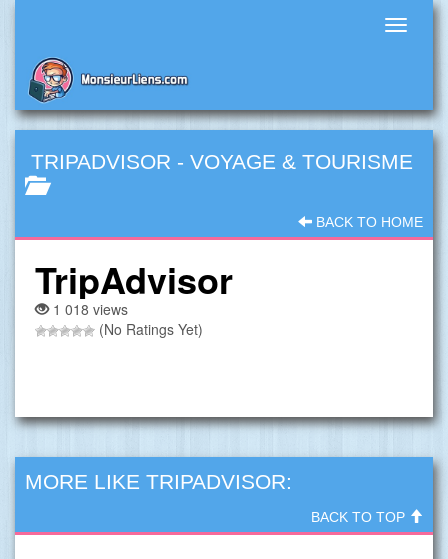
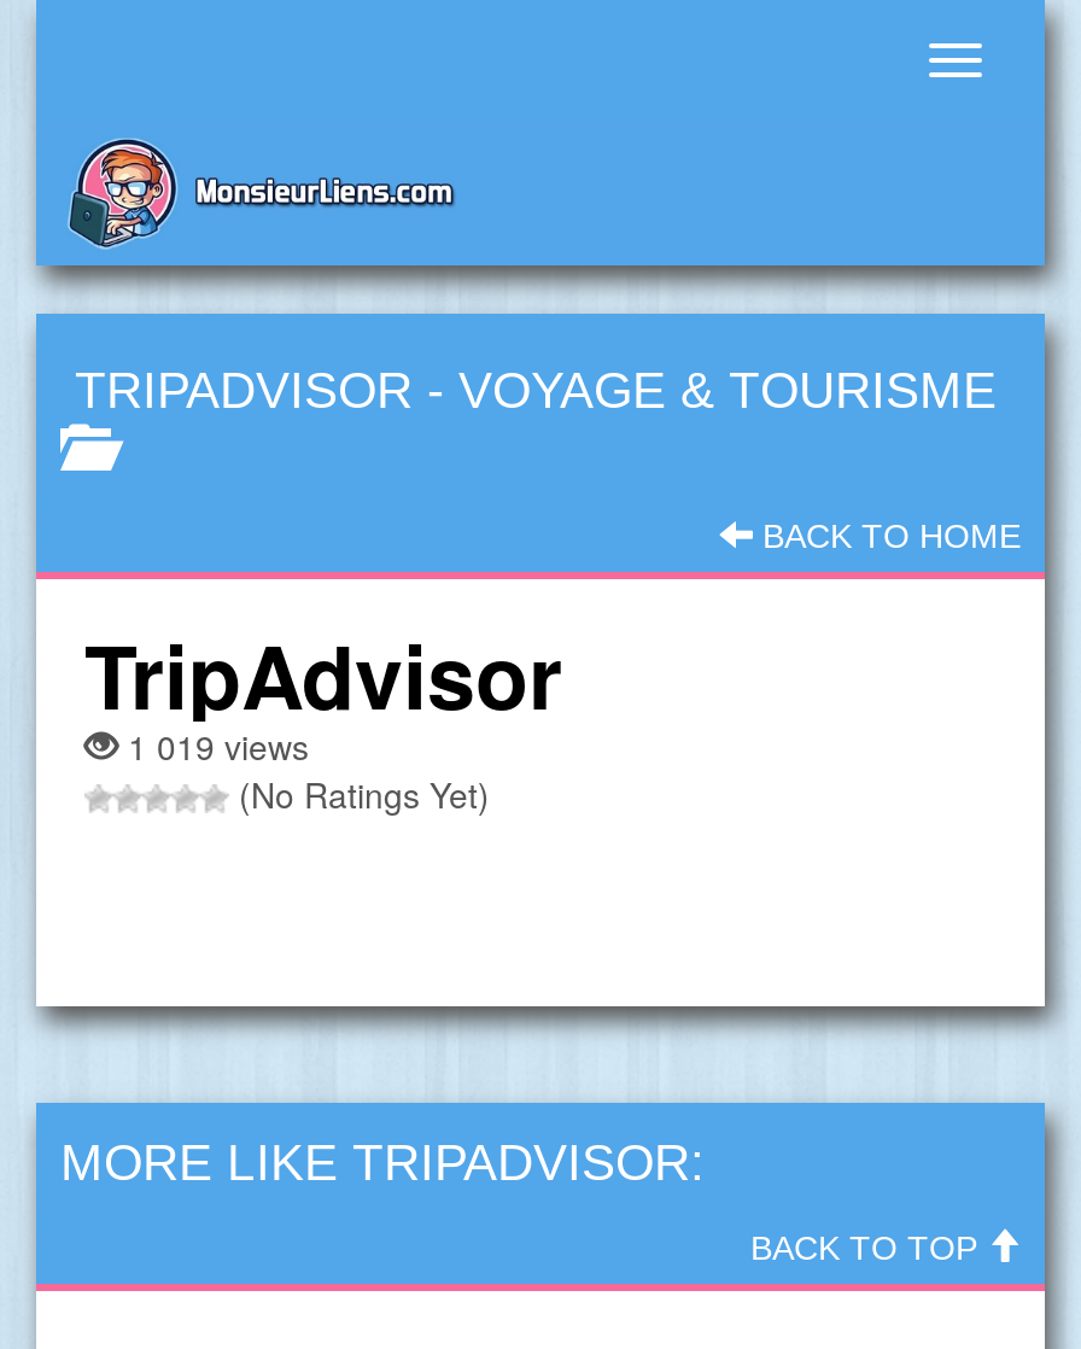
- 1 018 views
+ 1 019 views
